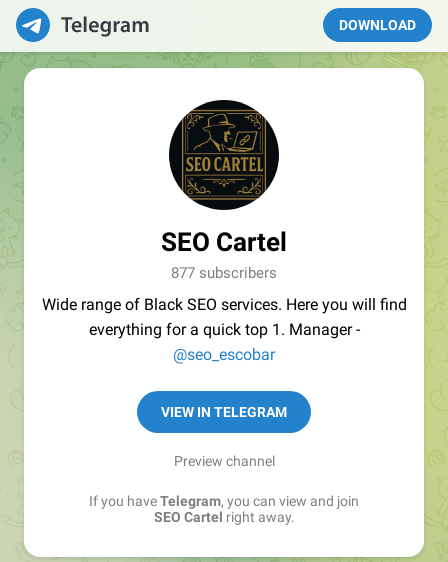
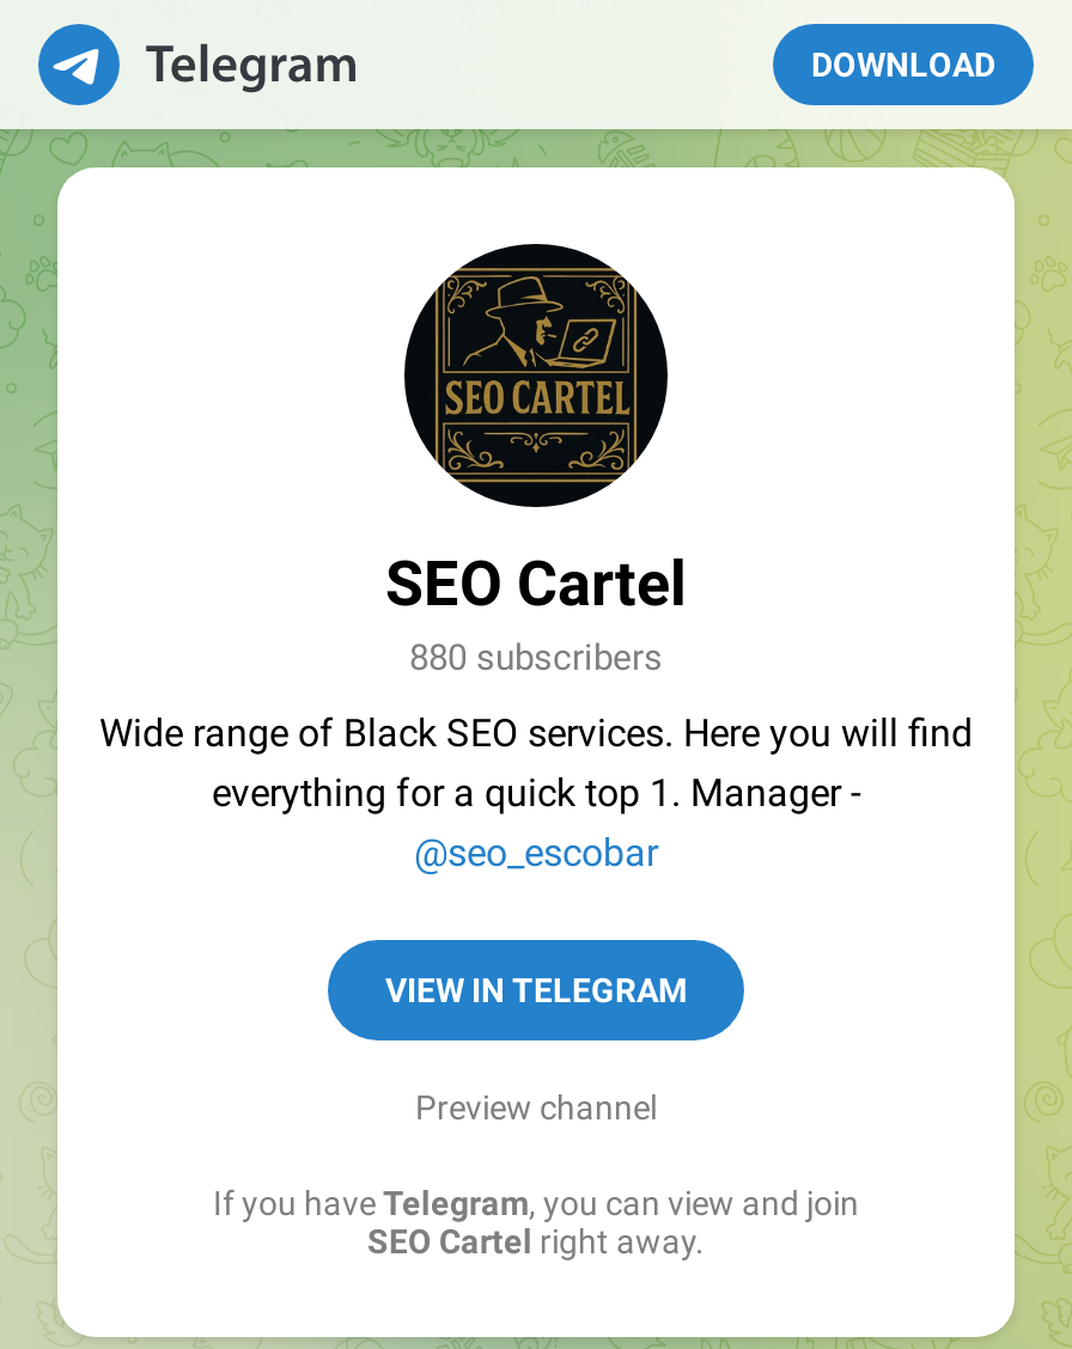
- 877 subscribers
+ 880 subscribers
